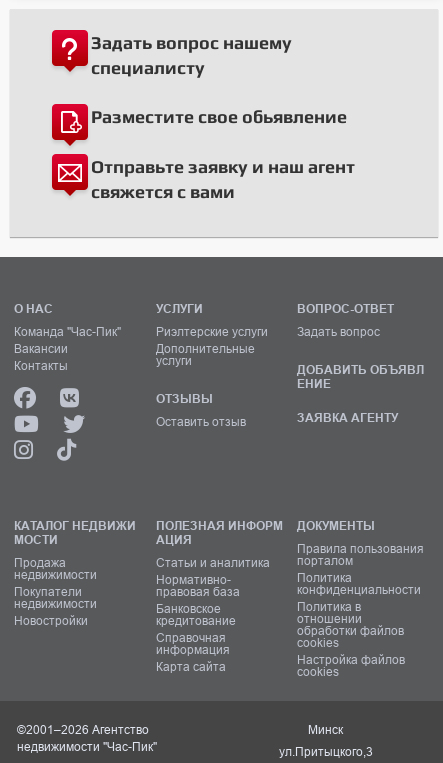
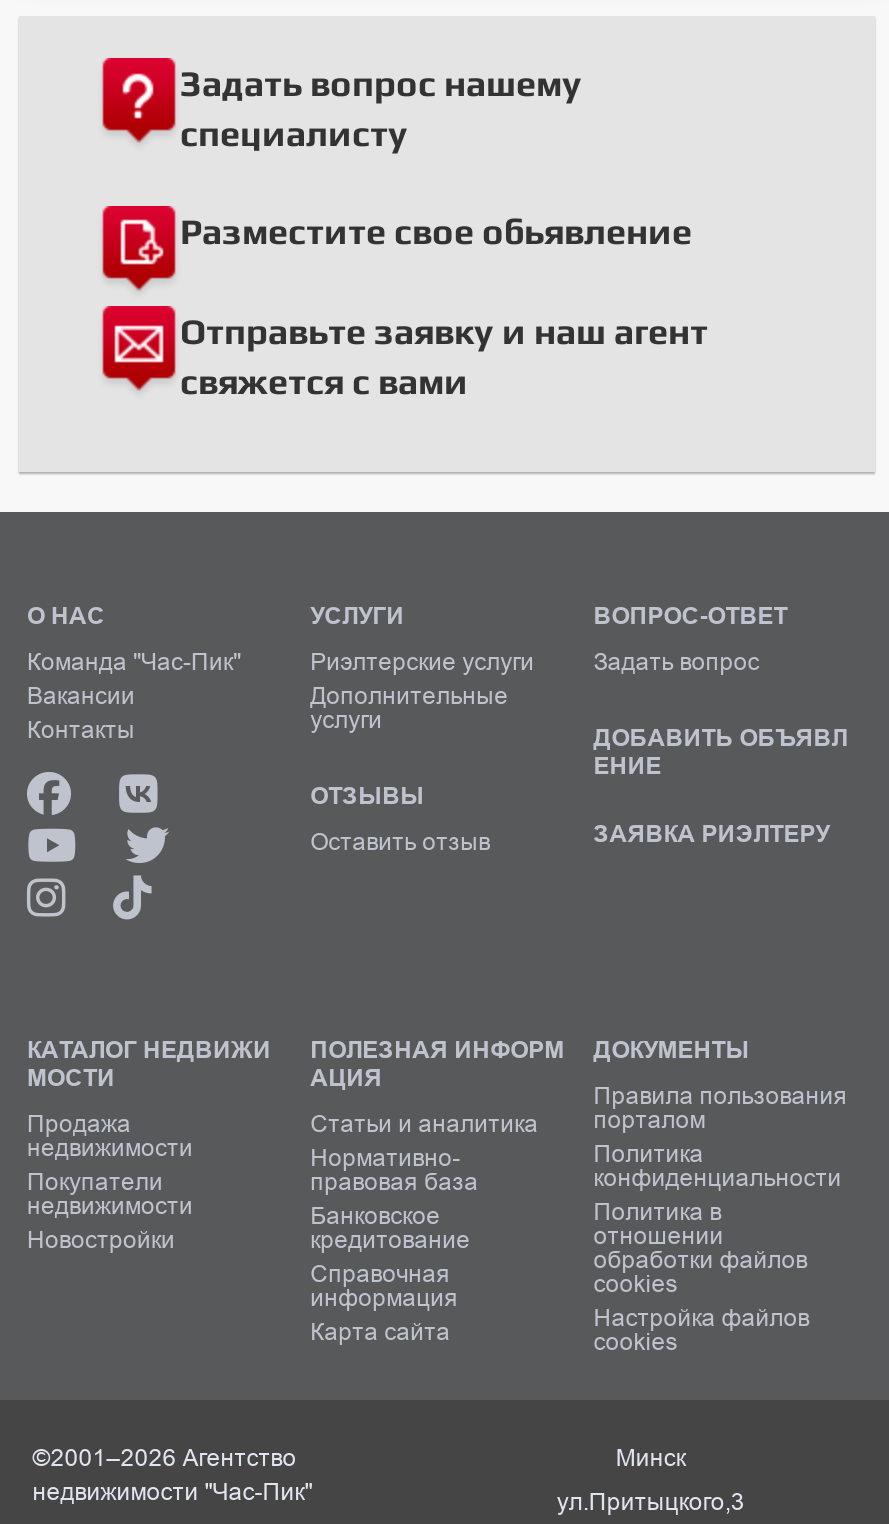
- ЗАЯВКА АГЕНТУ
+ ЗАЯВКА РИЭЛТЕРУ
